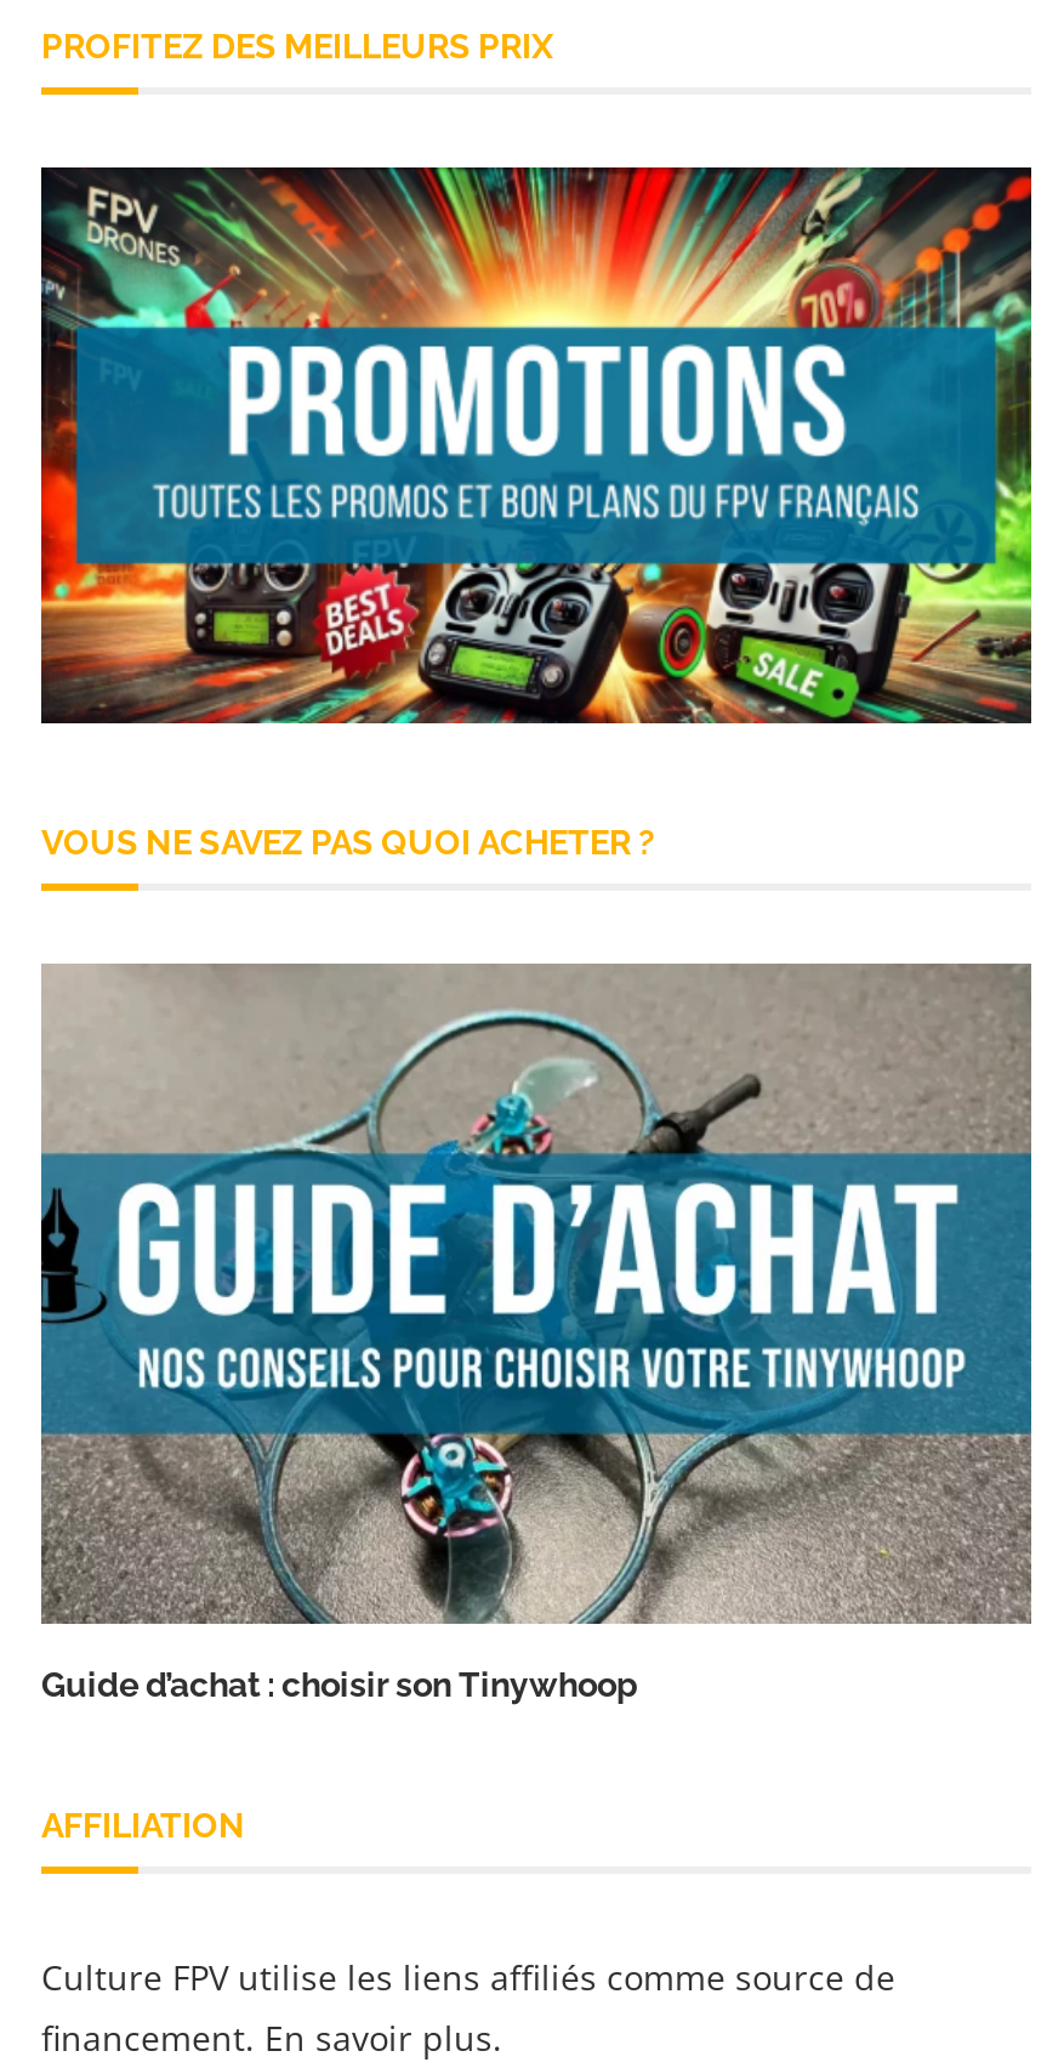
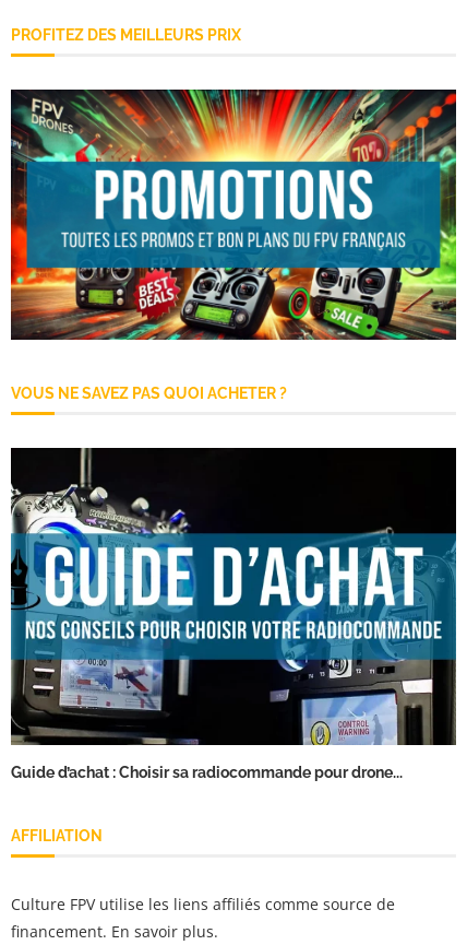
- [image]
- Guide d’achat : choisir son Tinywhoop
+ [image]
+ Guide d’achat : Choisir sa radiocommande pour drone...
